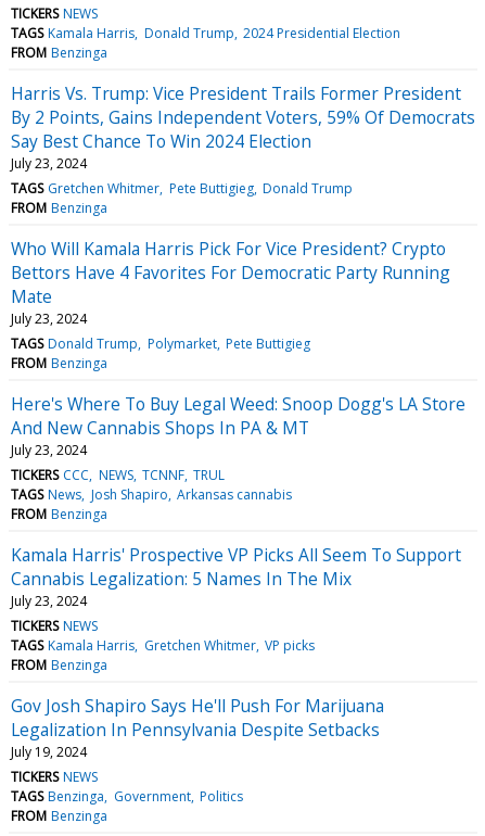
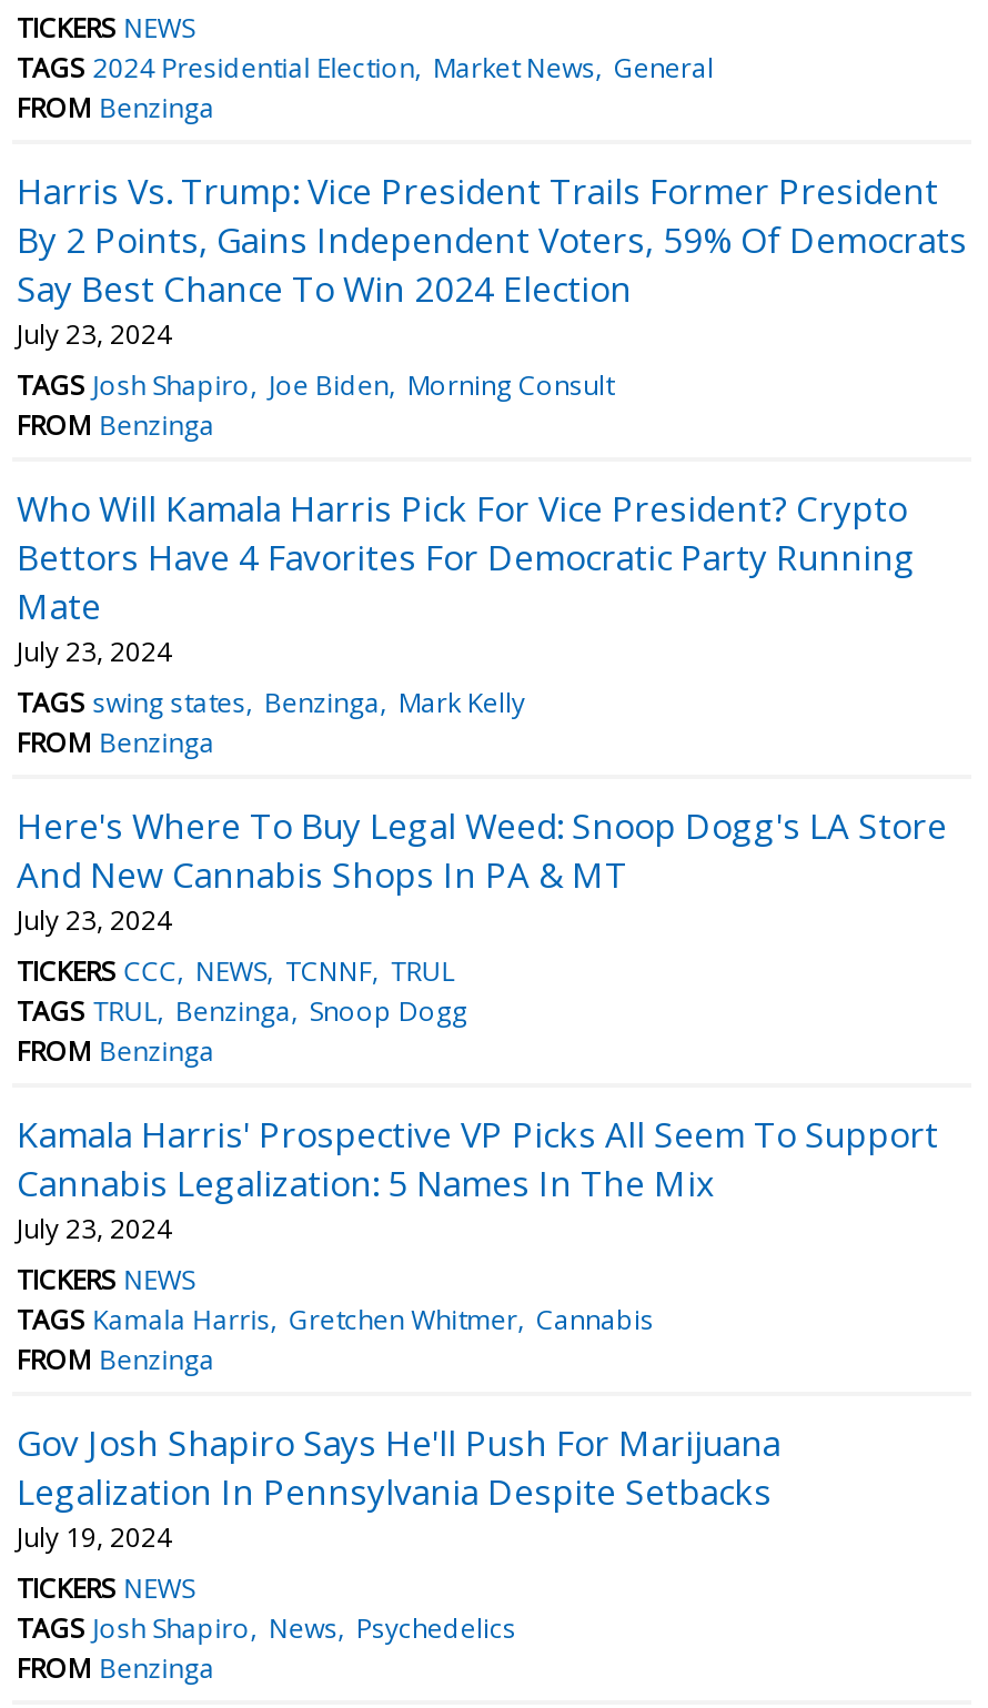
- TAGS Kamala Harris Donald Trump 2024 Presidential Election
+ TAGS 2024 Presidential Election Market News General

- TAGS Gretchen Whitmer Pete Buttigieg Donald Trump
+ TAGS Josh Shapiro Joe Biden Morning Consult

- TAGS Donald Trump Polymarket Pete Buttigieg
+ TAGS swing states Benzinga Mark Kelly

- TAGS News Josh Shapiro Arkansas cannabis
+ TAGS TRUL Benzinga Snoop Dogg

- TAGS Kamala Harris Gretchen Whitmer VP picks
+ TAGS Kamala Harris Gretchen Whitmer Cannabis

- TAGS Benzinga Government Politics
+ TAGS Josh Shapiro News Psychedelics
